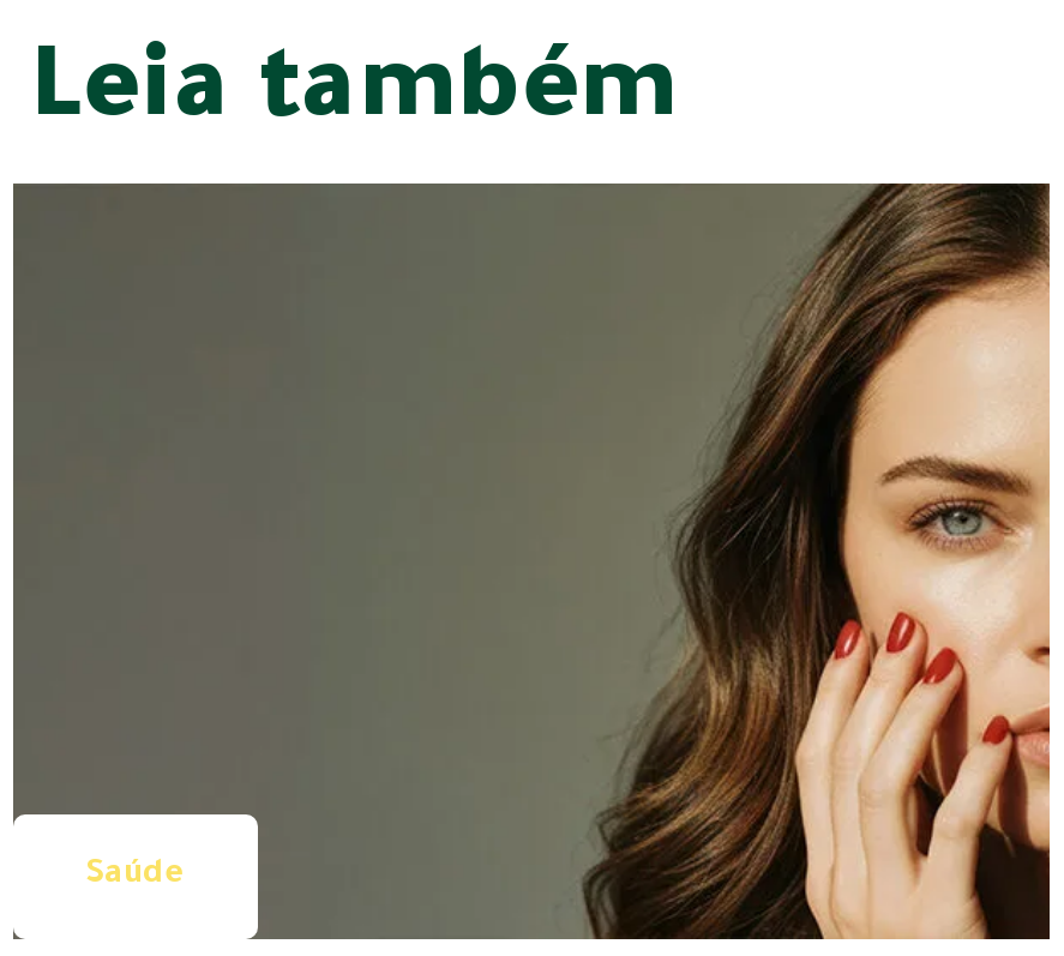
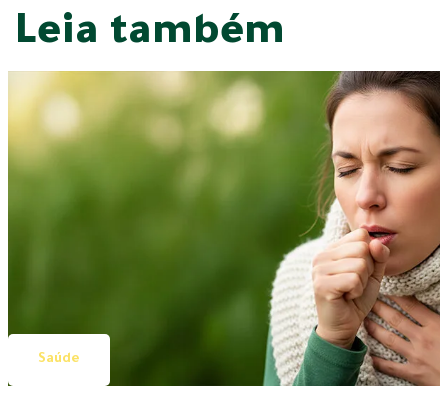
- [image]
+ [image]
